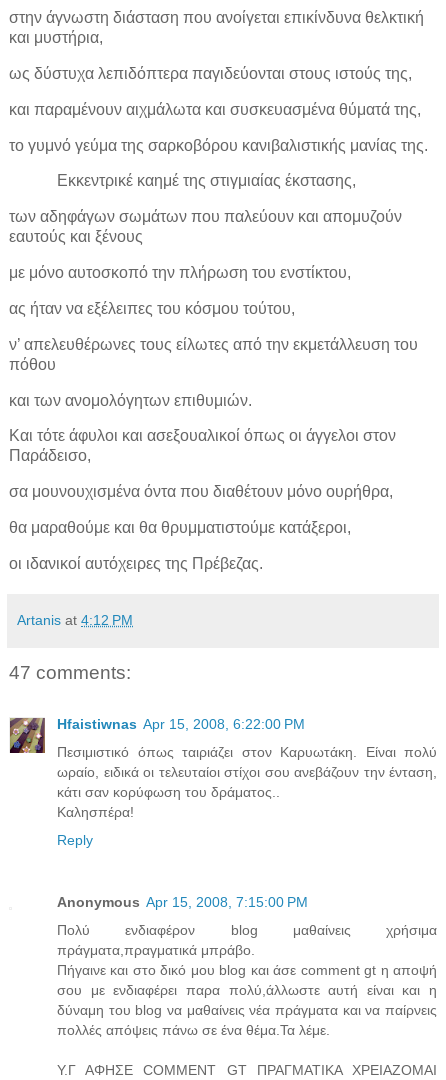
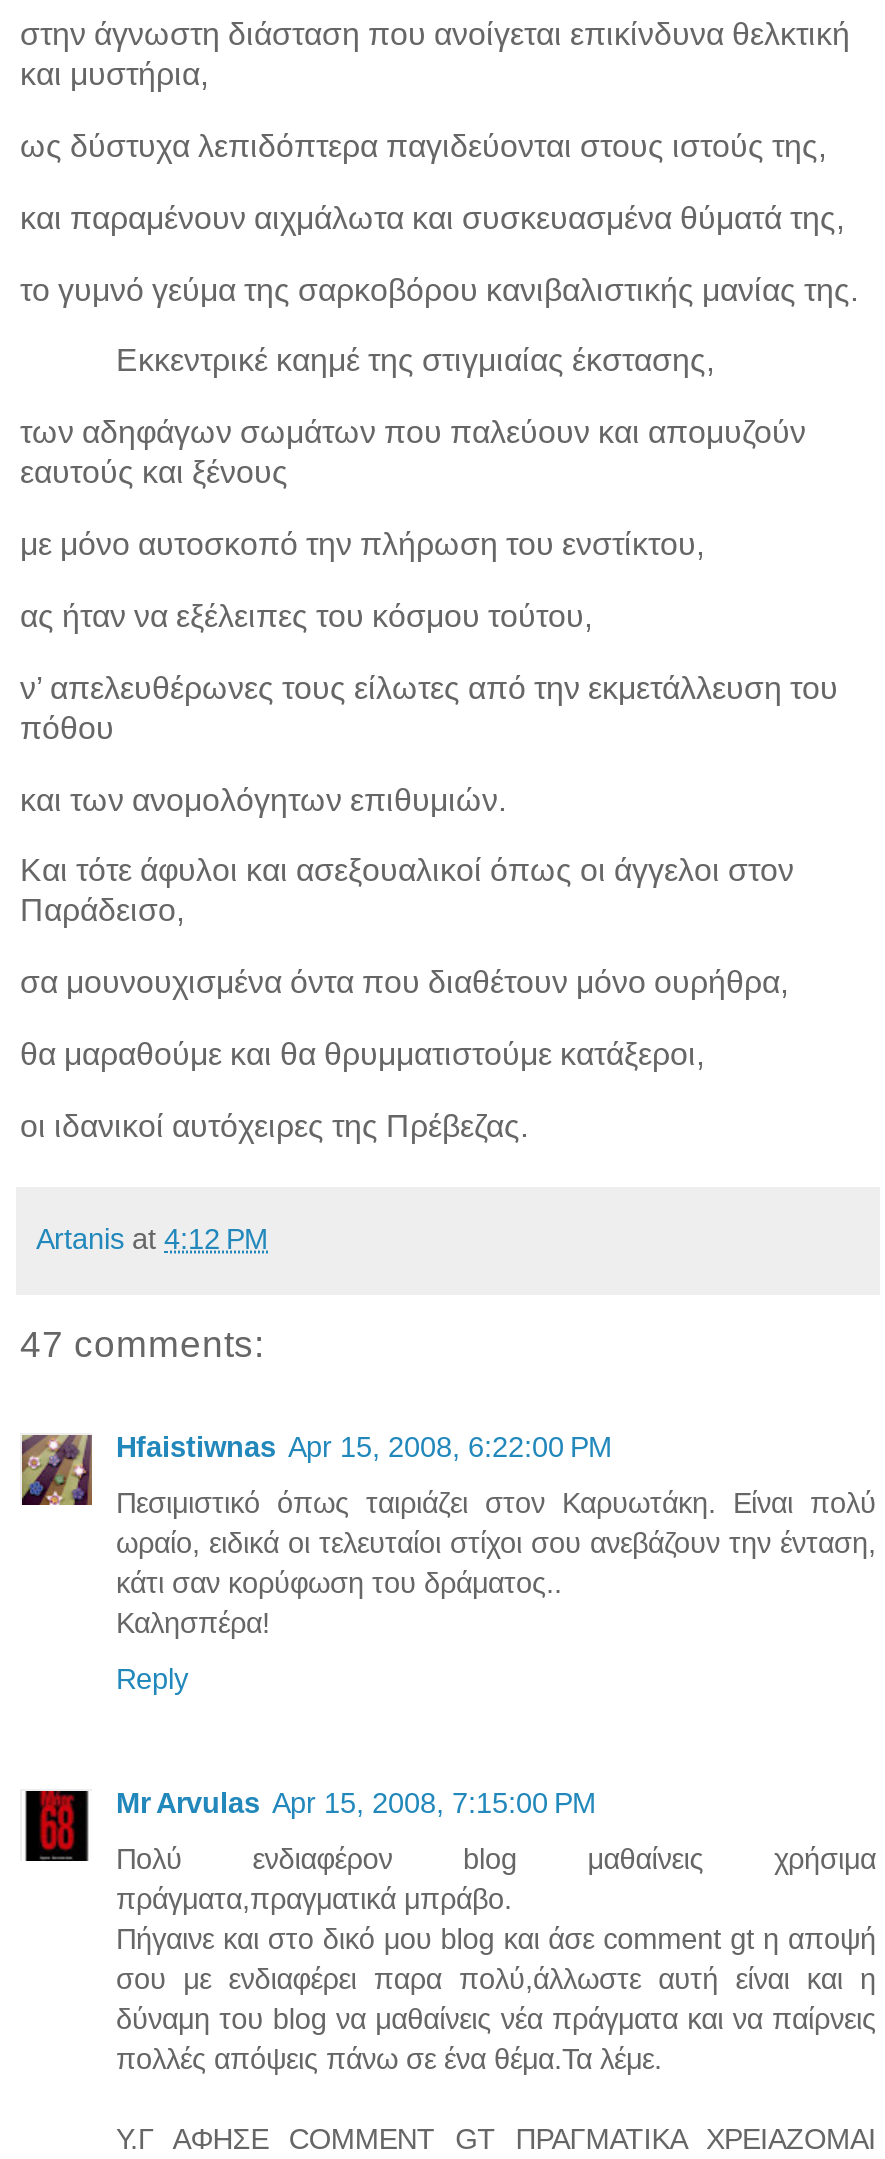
+ [image]

- Anonymous Apr 15, 2008, 7:15:00 PM
+ Mr Arvulas Apr 15, 2008, 7:15:00 PM
